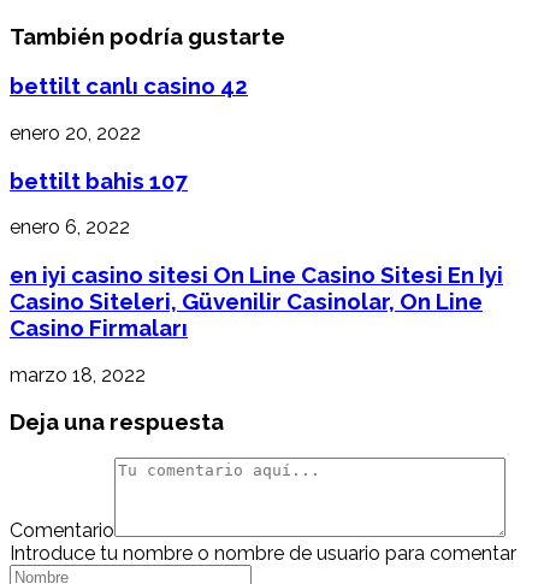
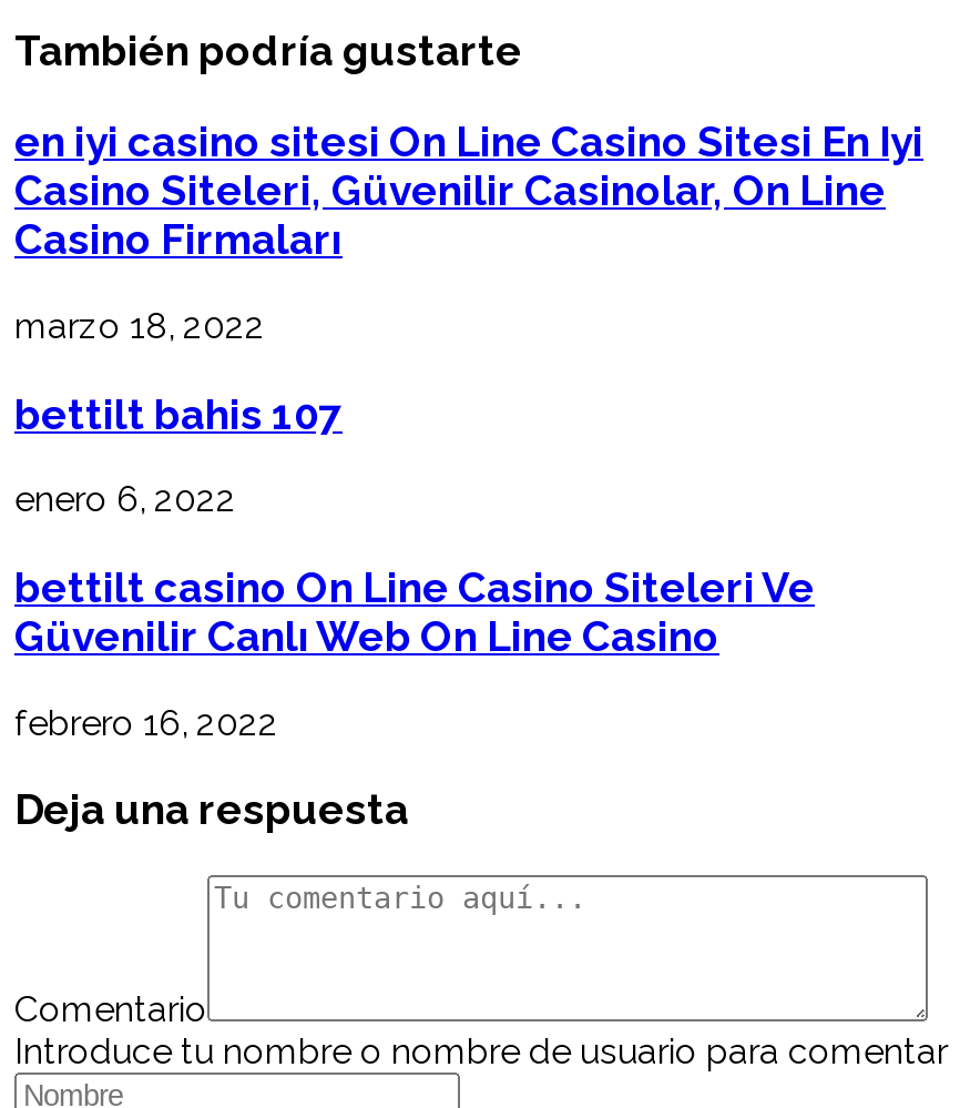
- bettilt canlı casino 42
- enero 20, 2022

moved down: bettilt bahis 107 | enero 6, 2022

moved up: en iyi casino sitesi On Line Casino Sitesi En Iyi | Casino Siteleri, Güvenilir Casinolar, On Line | Casino Firmaları | marzo 18, 2022

+ bettilt casino On Line Casino Siteleri Ve
+ Güvenilir Canlı Web On Line Casino
+ febrero 16, 2022
